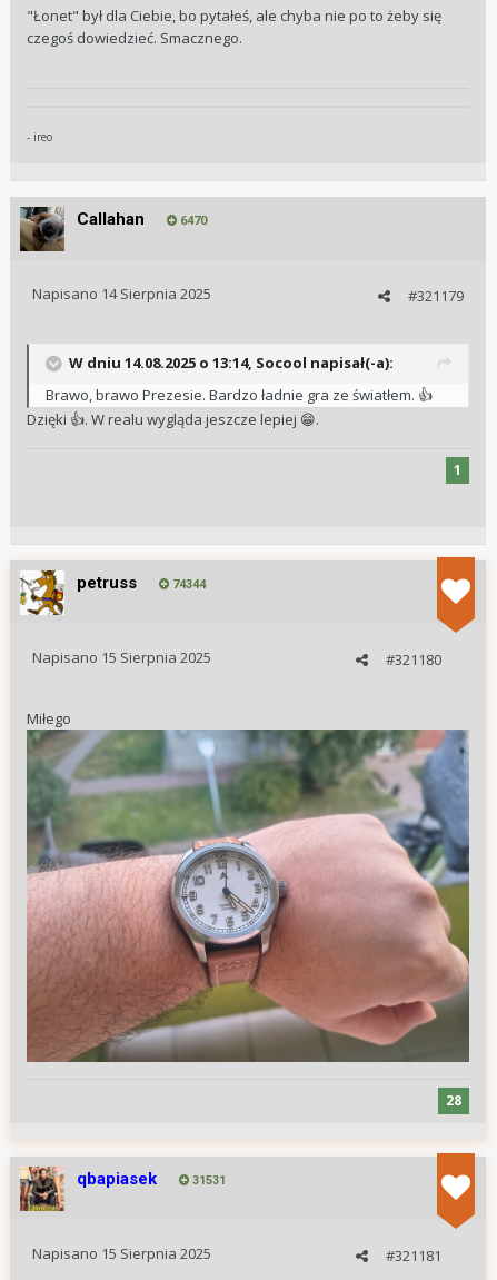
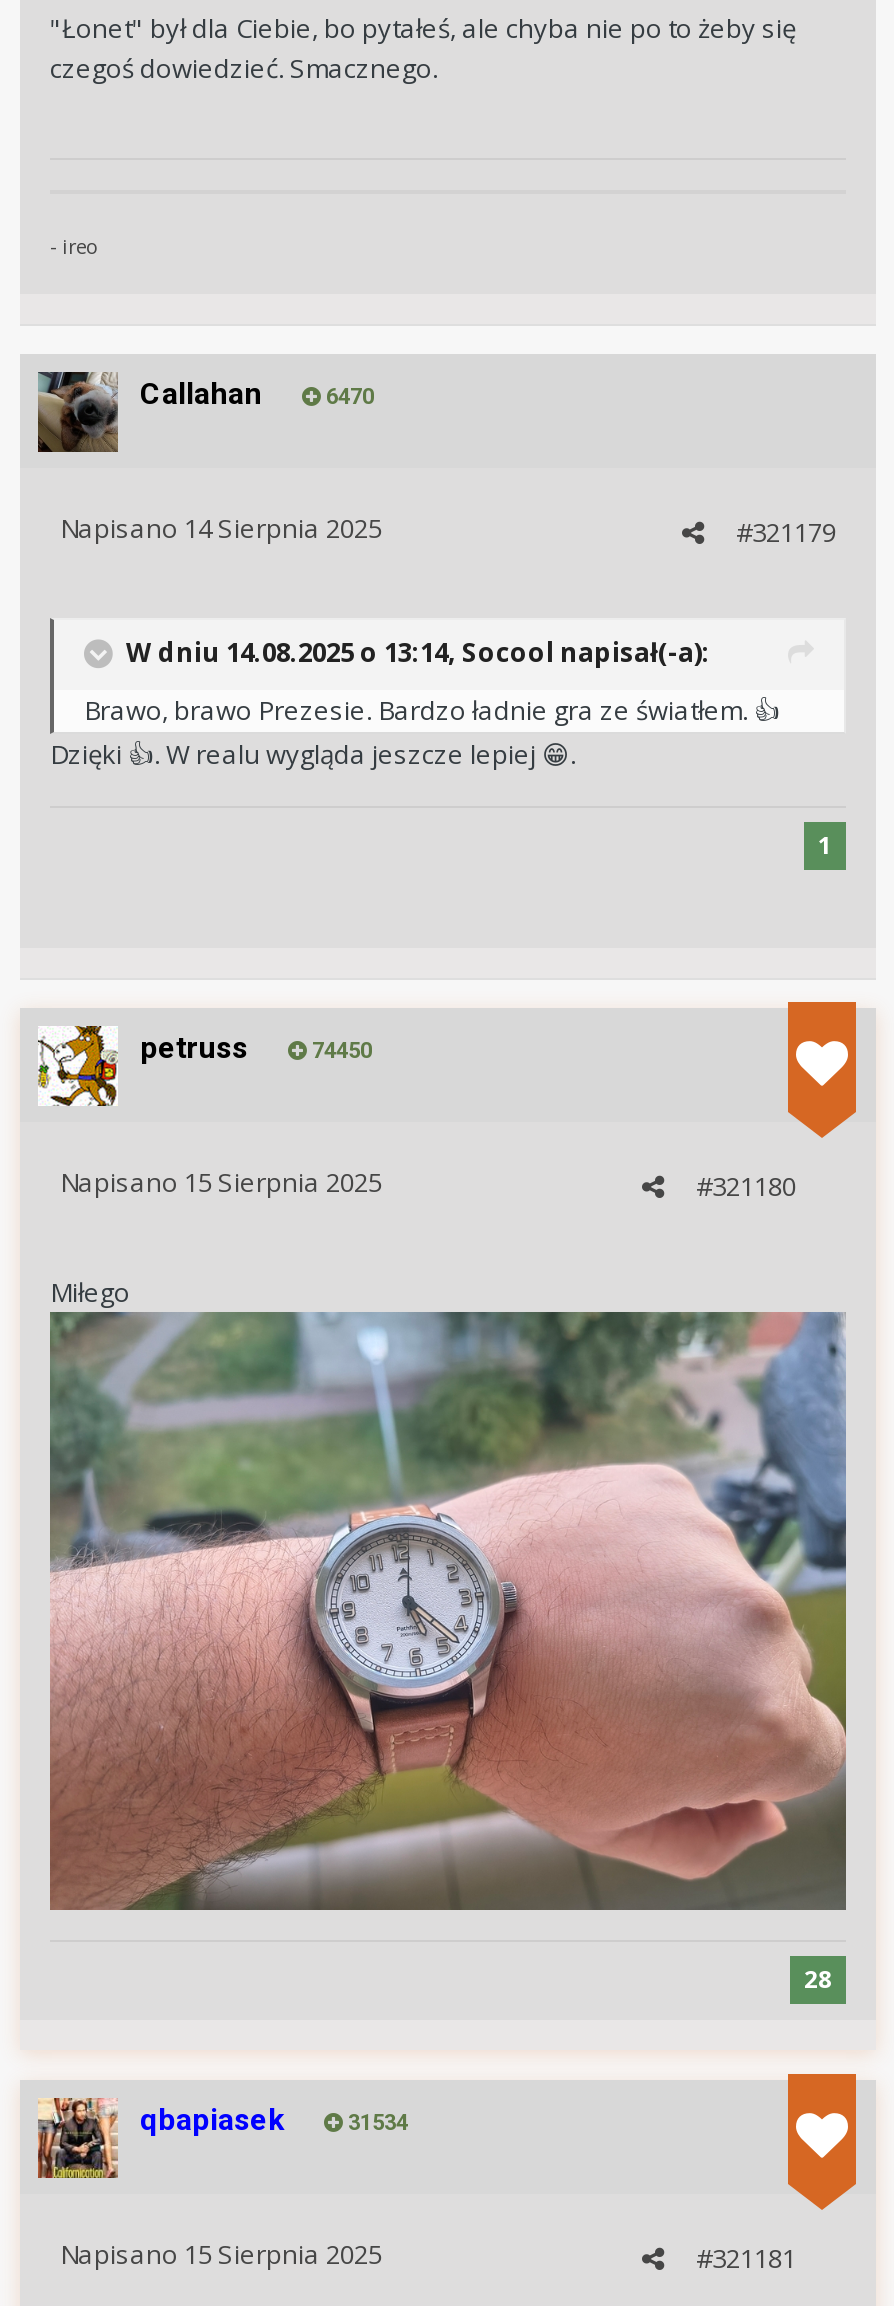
- 74344
+ 74450

- 31531
+ 31534
